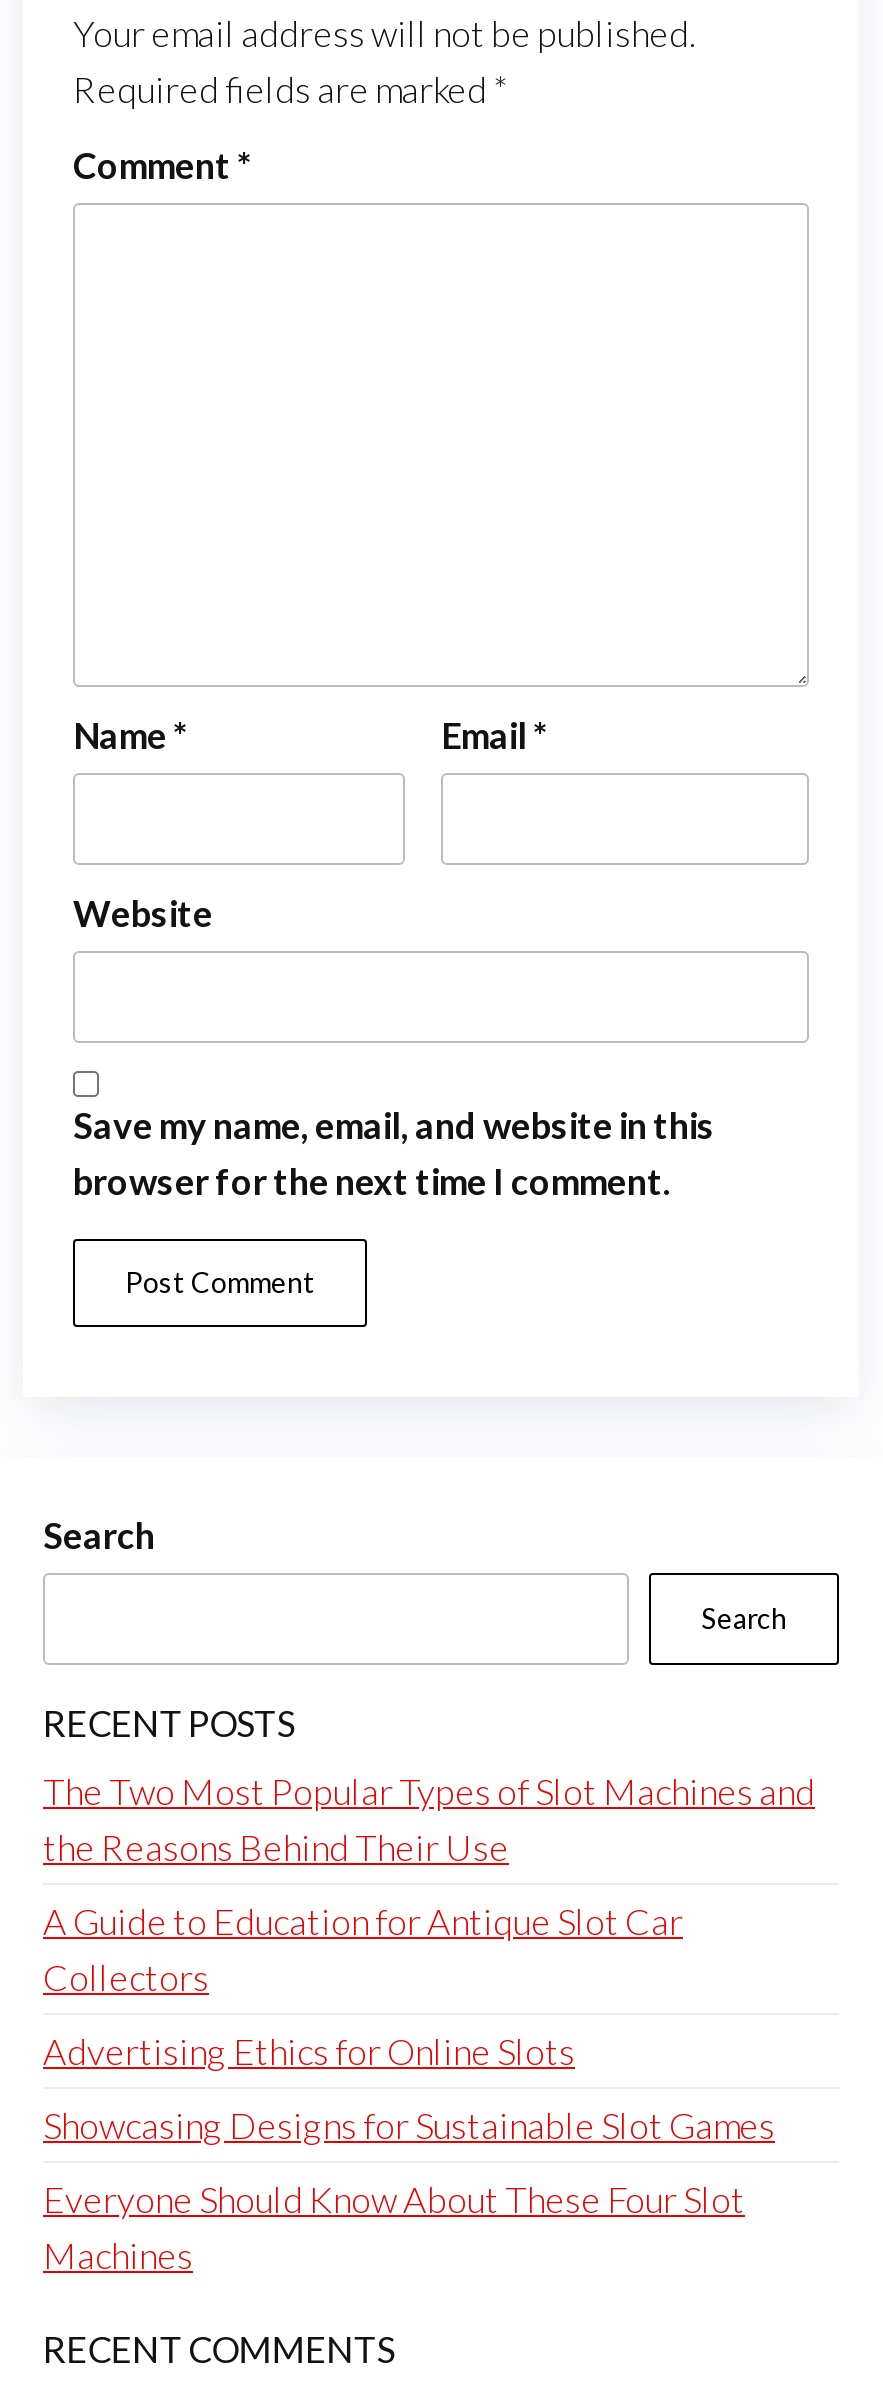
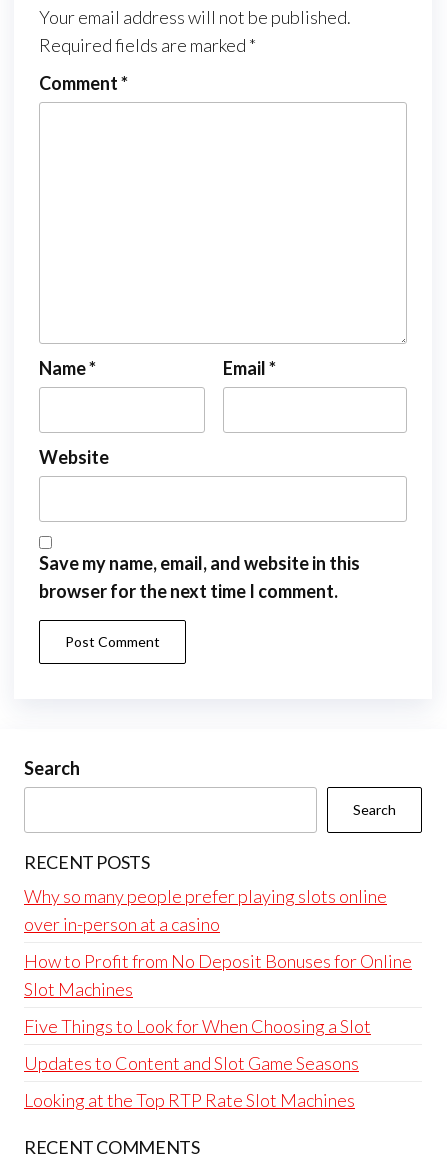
- The Two Most Popular Types of Slot Machines and
- the Reasons Behind Their Use
+ Why so many people prefer playing slots online
+ over in-person at a casino

- A Guide to Education for Antique Slot Car
- Collectors
+ How to Profit from No Deposit Bonuses for Online
+ Slot Machines

- Advertising Ethics for Online Slots
+ Five Things to Look for When Choosing a Slot

- Showcasing Designs for Sustainable Slot Games
+ Updates to Content and Slot Game Seasons

- Everyone Should Know About These Four Slot
- Machines
+ Looking at the Top RTP Rate Slot Machines
